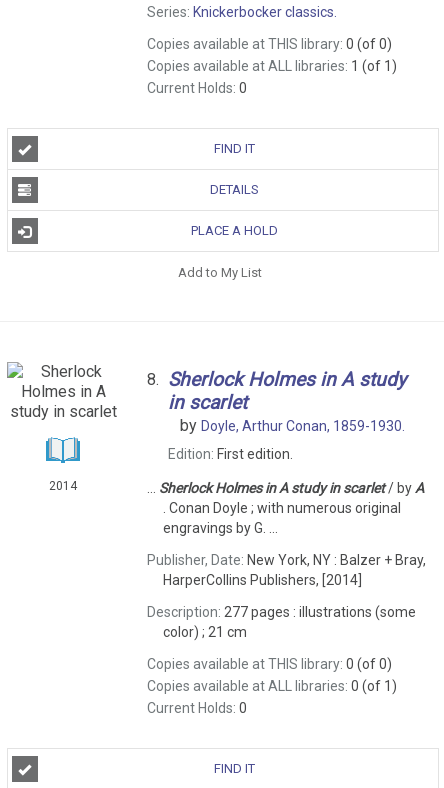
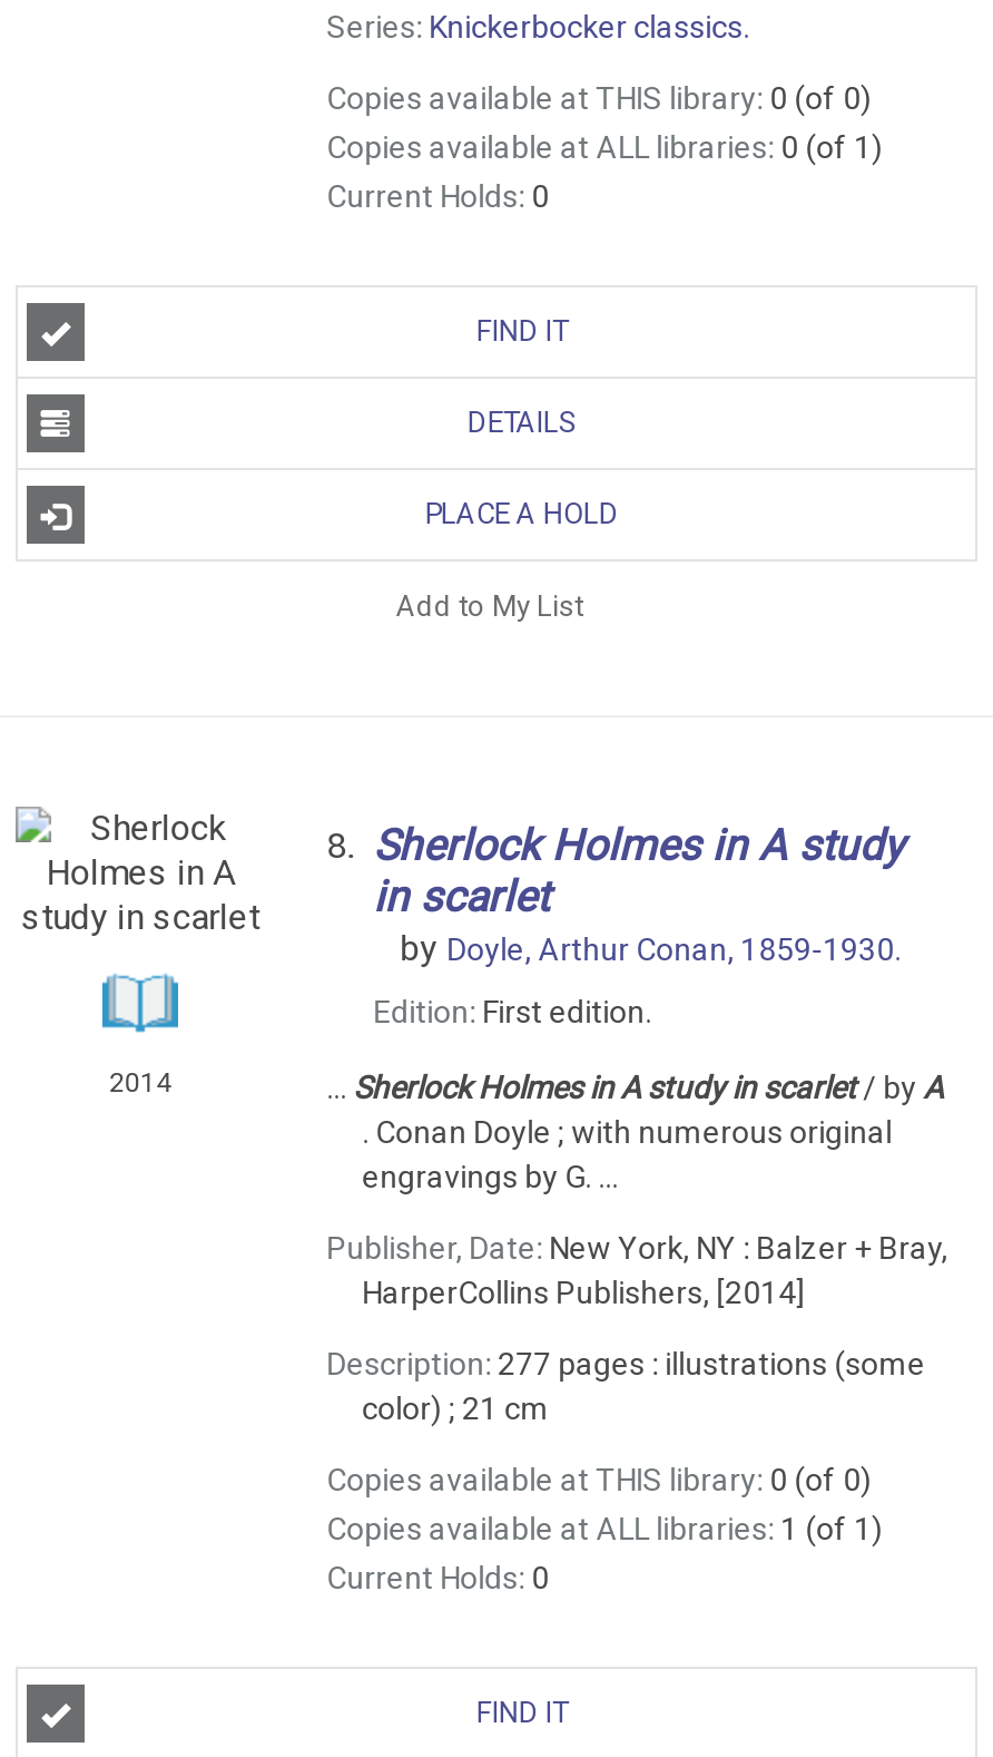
moved down: Copies available at ALL libraries: 1 (of 1)

moved up: Copies available at ALL libraries: 0 (of 1)
